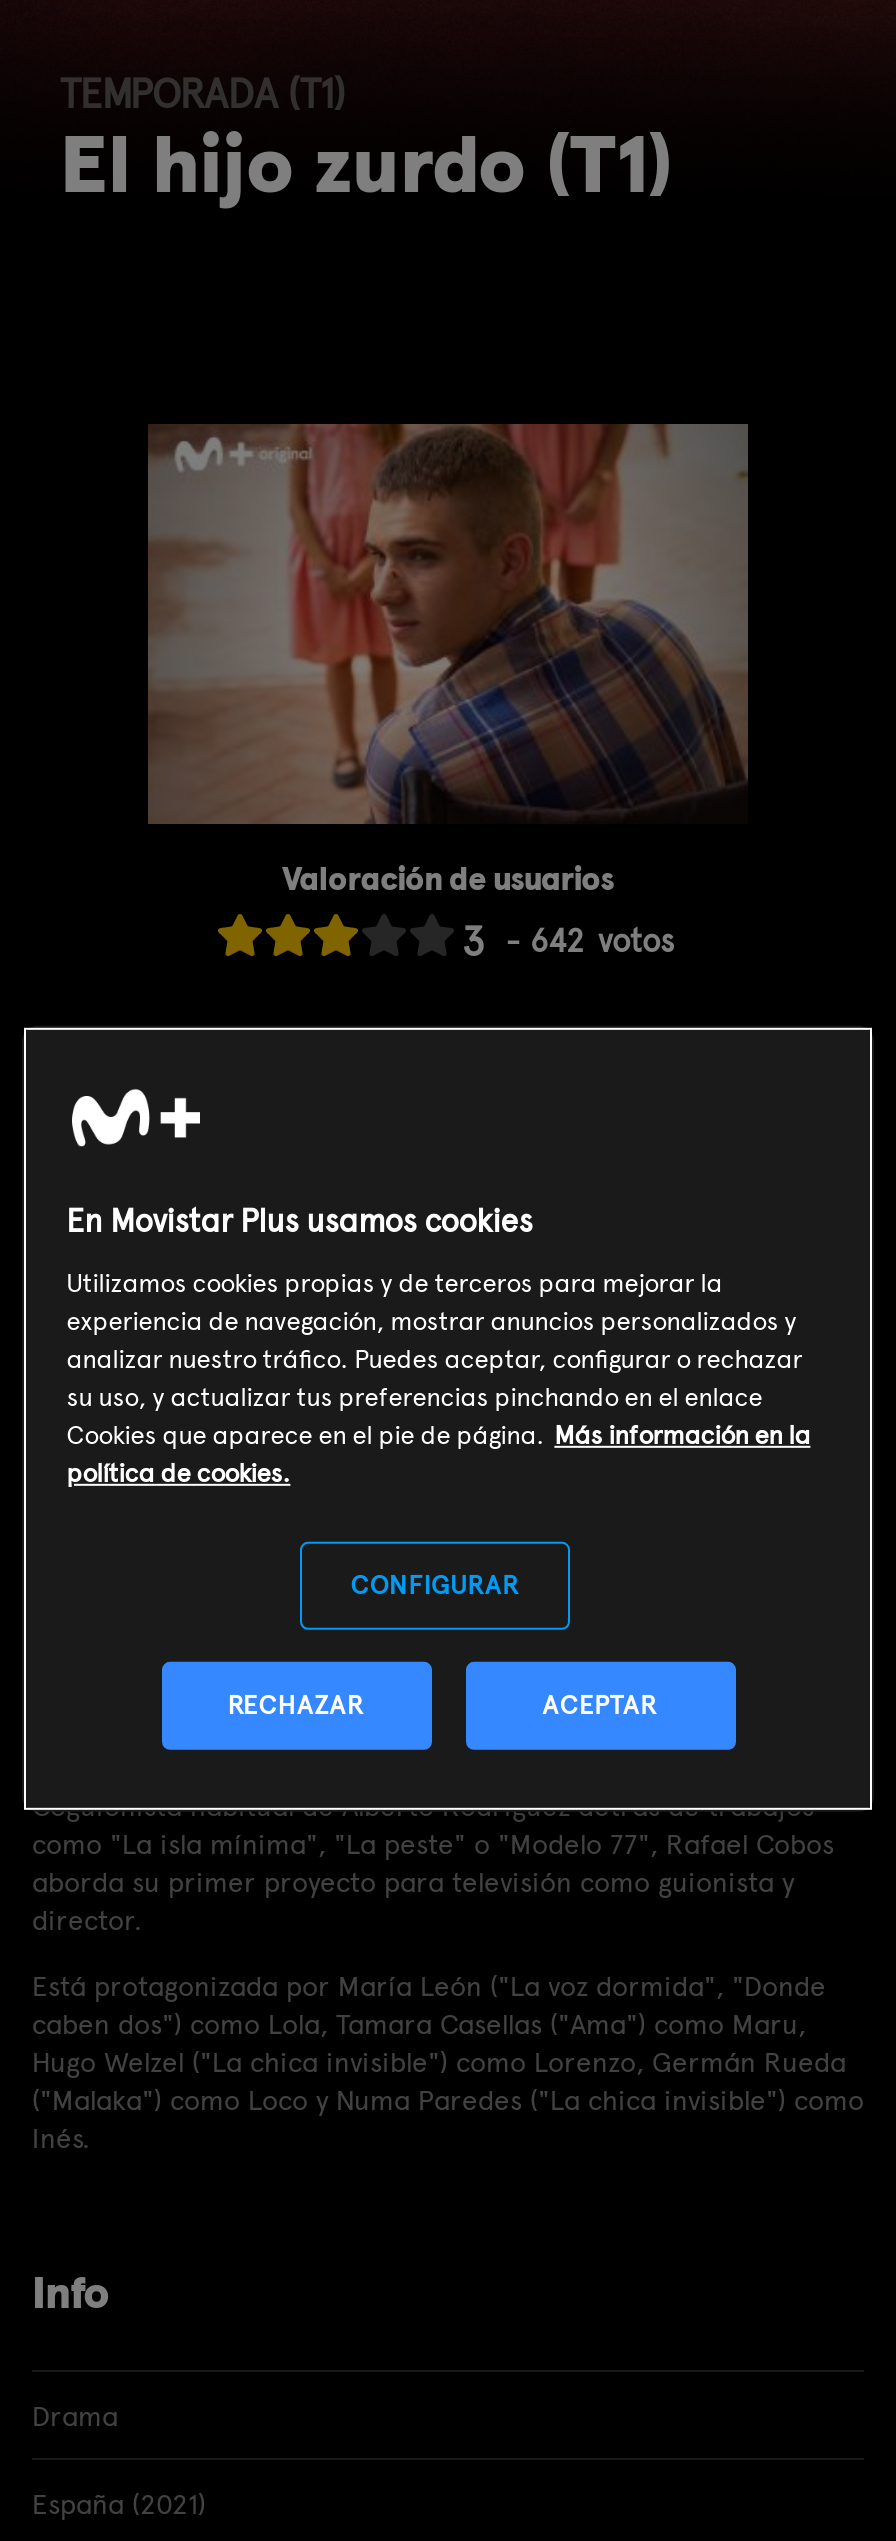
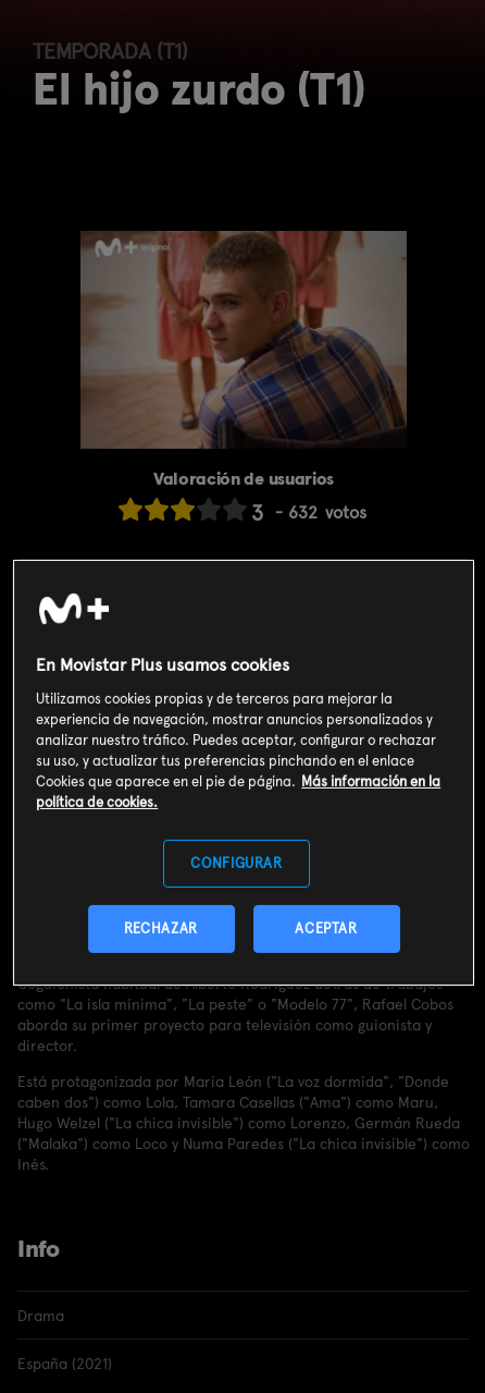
- 3 642 votos
+ 3 632 votos
